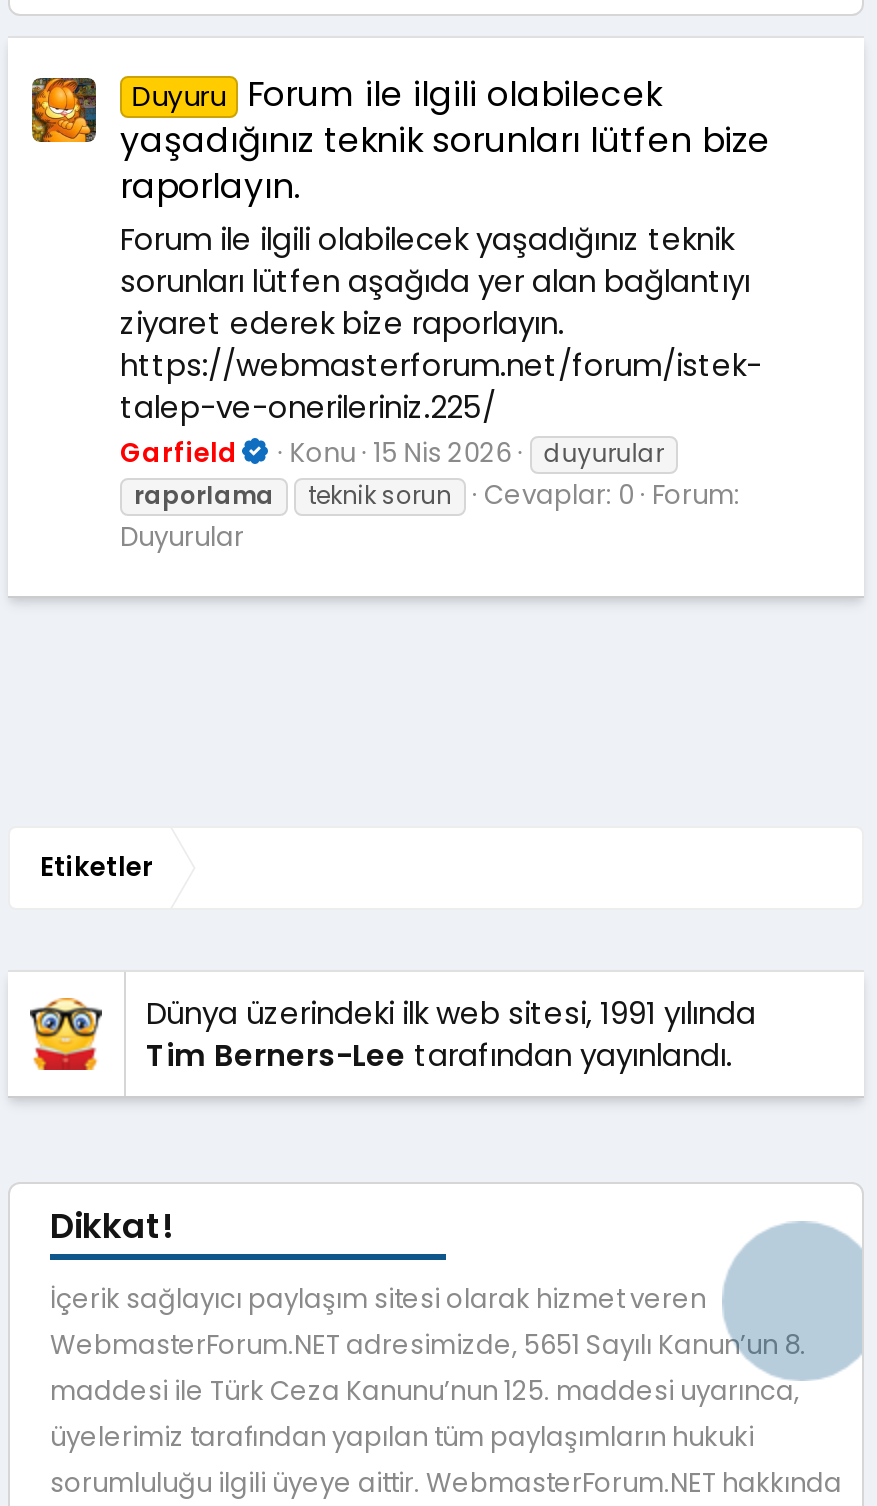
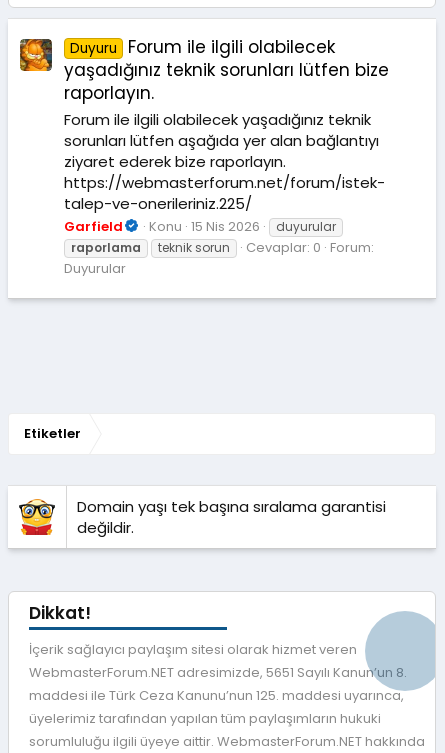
- Dünya üzerindeki ilk web sitesi, 1991 yılında
- Tim Berners-Lee tarafından yayınlandı.
+ Domain yaşı tek başına sıralama garantisi
+ değildir.
